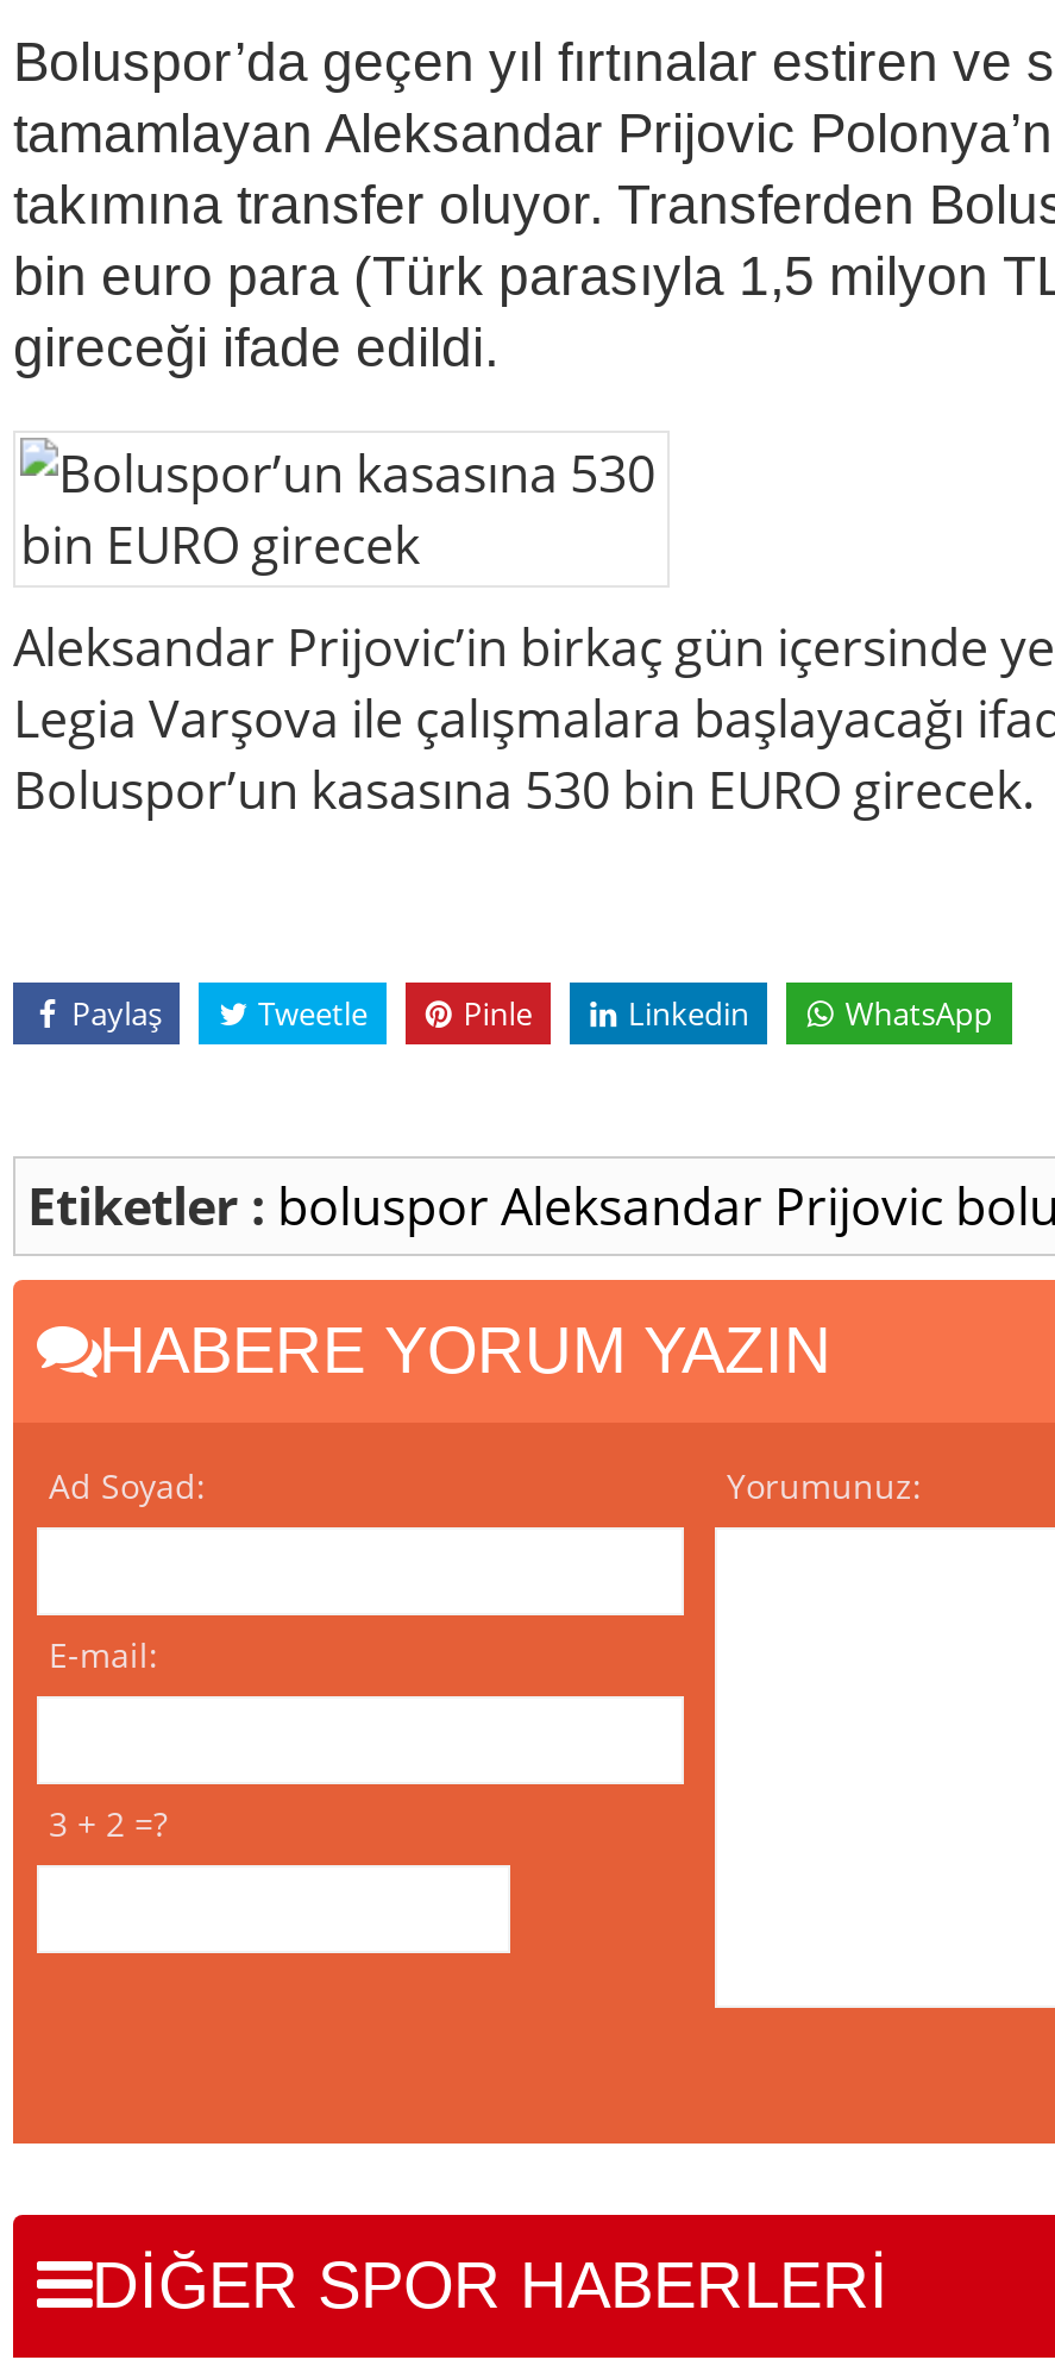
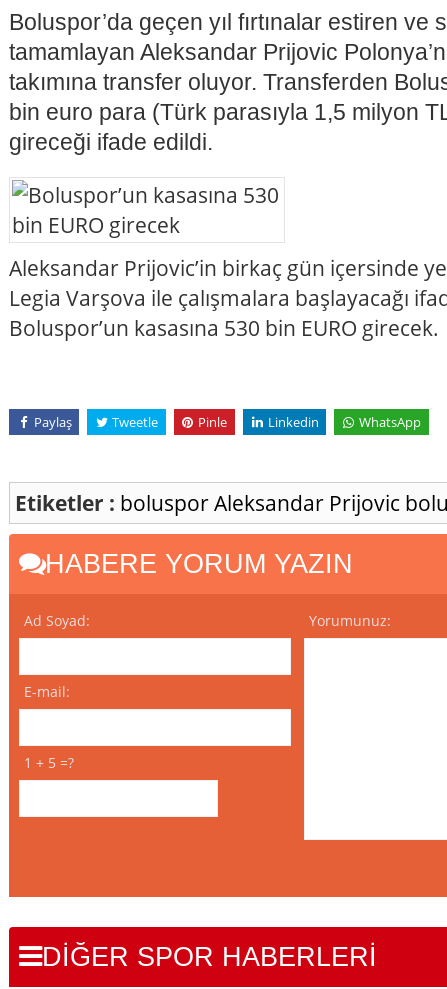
- 3 + 2 =?
+ 1 + 5 =?
